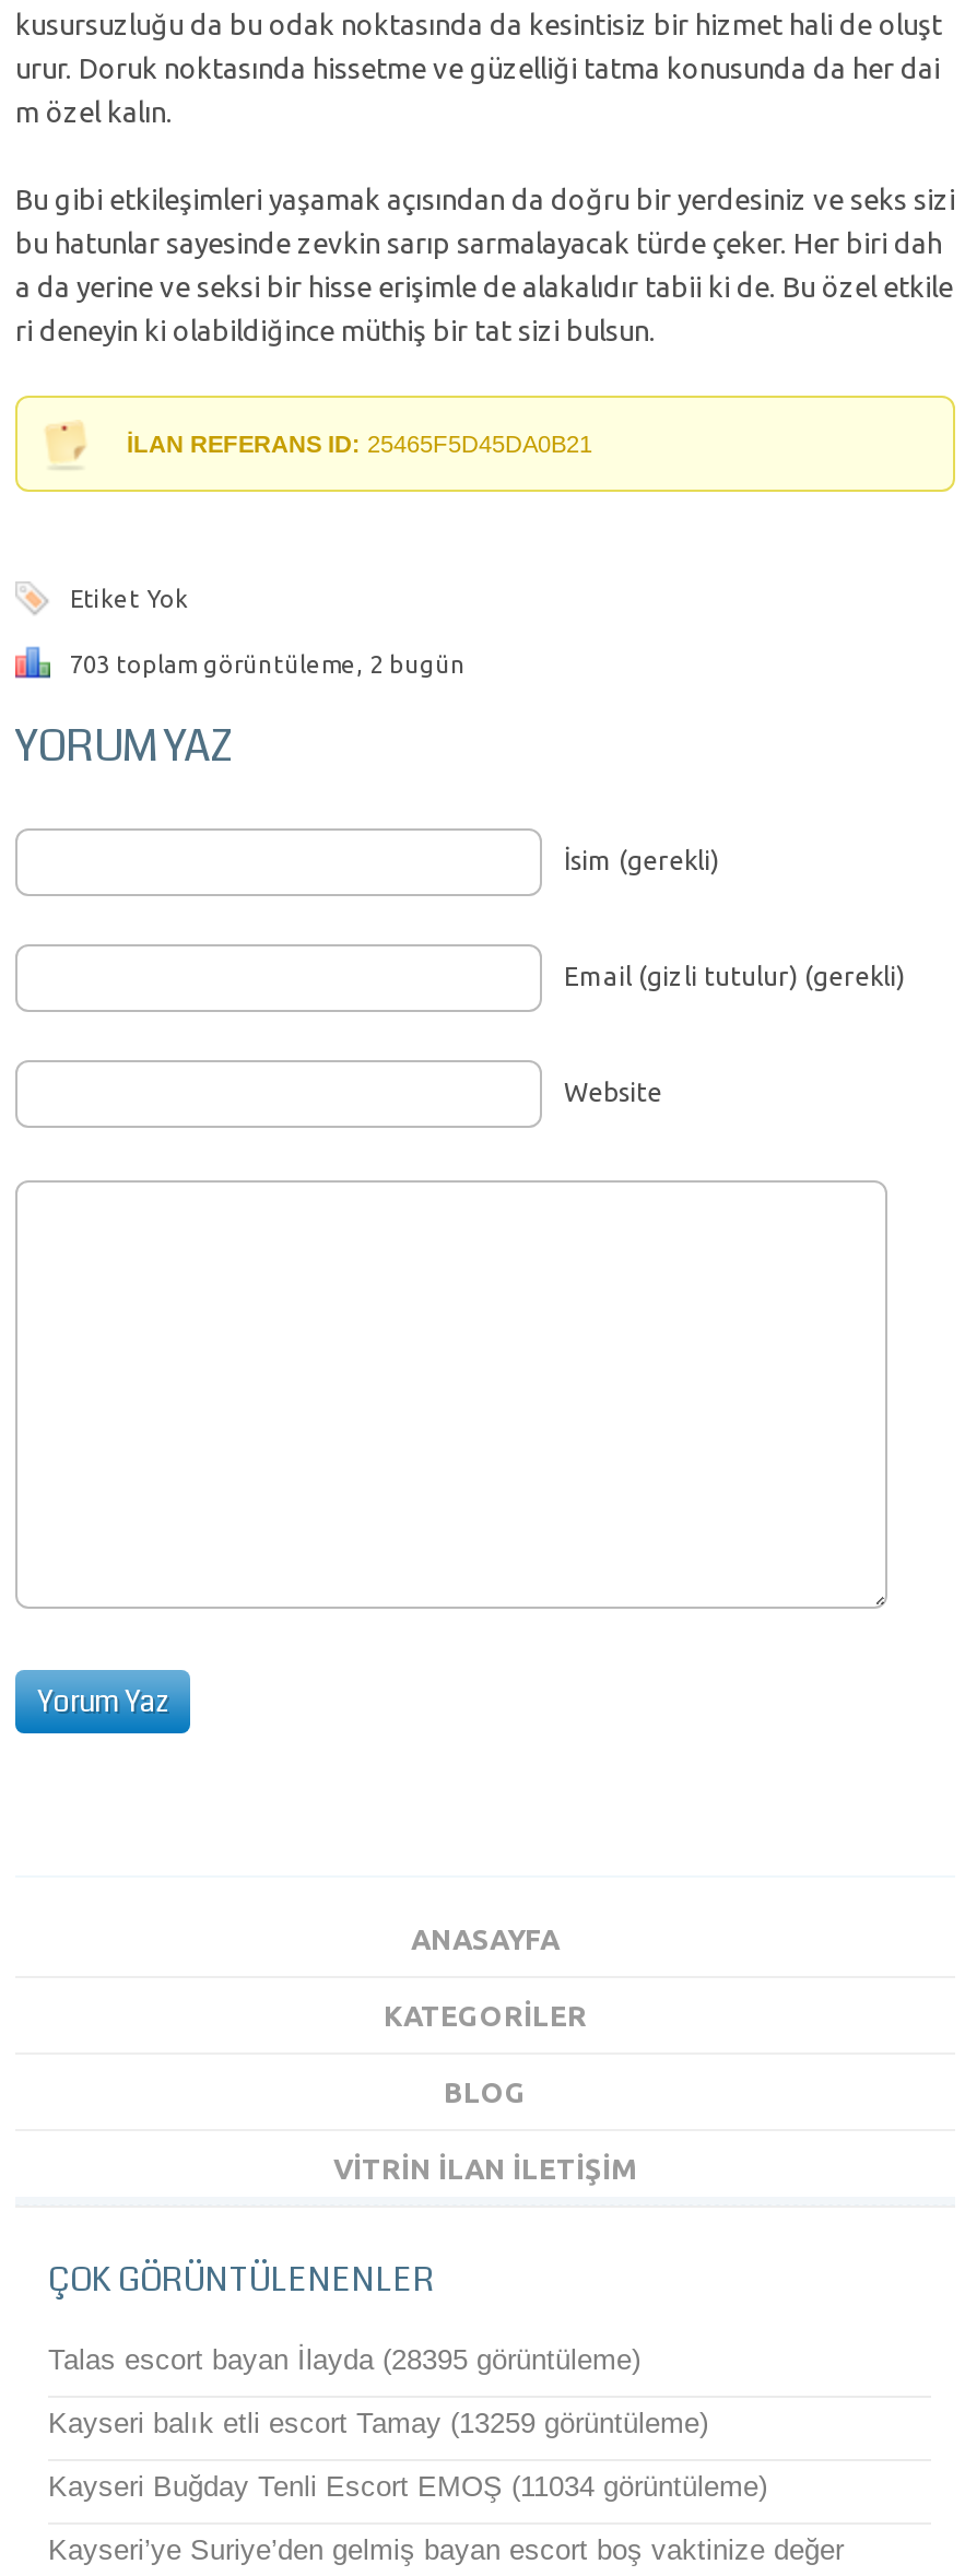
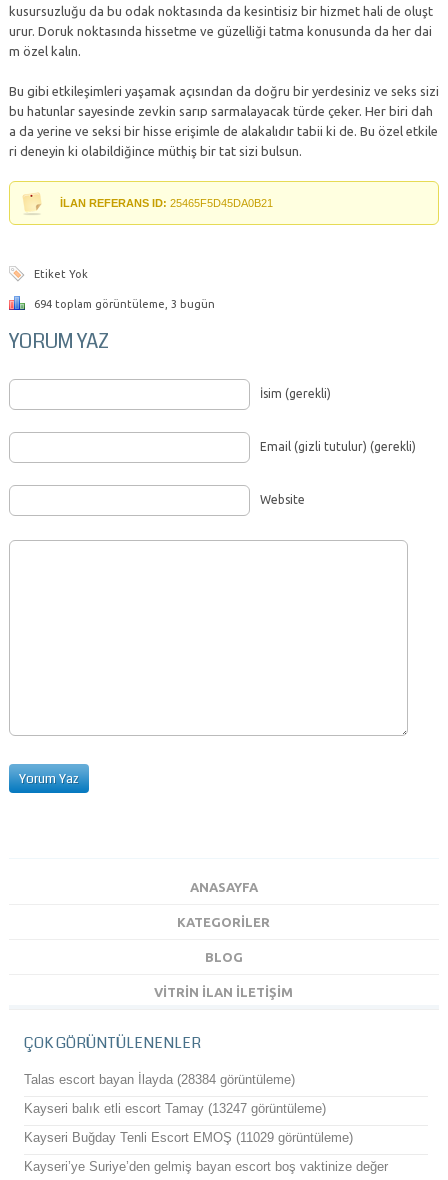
- 703 toplam görüntüleme, 2 bugün
+ 694 toplam görüntüleme, 3 bugün

- Talas escort bayan İlayda (28395 görüntüleme)
+ Talas escort bayan İlayda (28384 görüntüleme)

- Kayseri balık etli escort Tamay (13259 görüntüleme)
+ Kayseri balık etli escort Tamay (13247 görüntüleme)

- Kayseri Buğday Tenli Escort EMOŞ (11034 görüntüleme)
+ Kayseri Buğday Tenli Escort EMOŞ (11029 görüntüleme)
